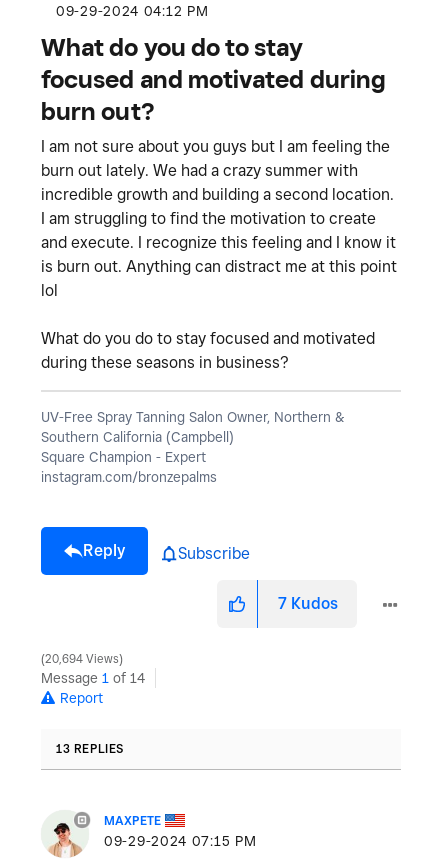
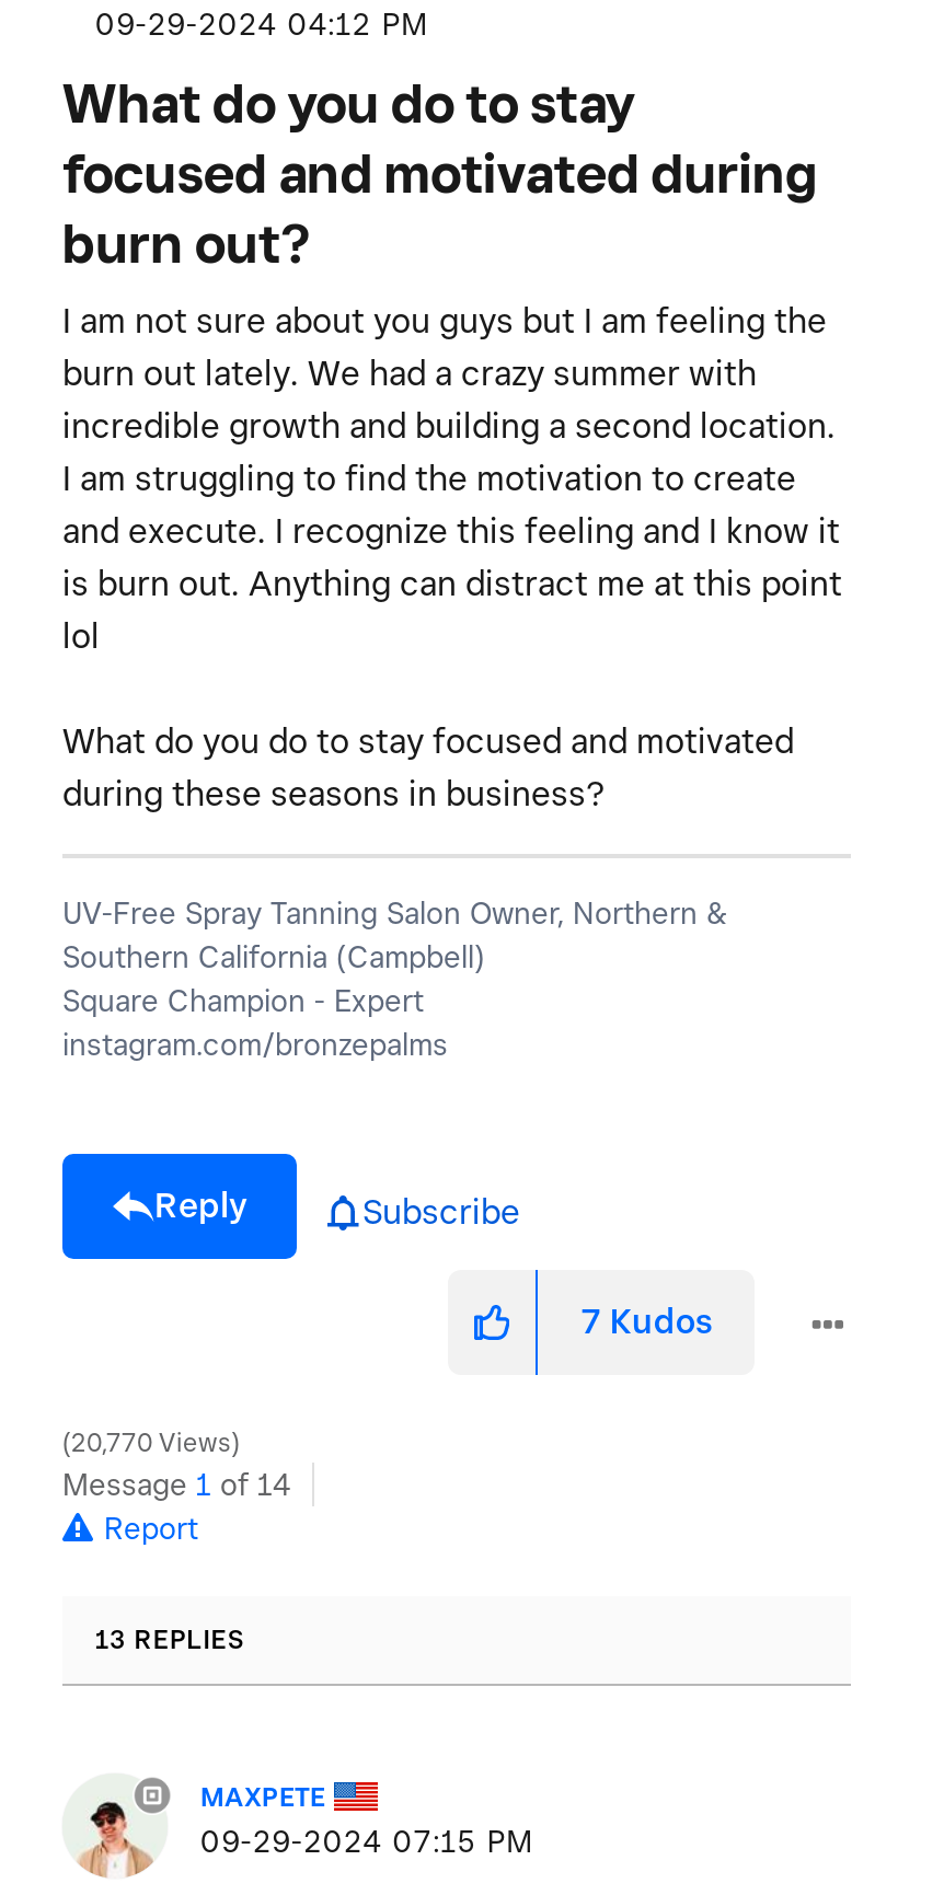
- 20,694 Views
+ 20,770 Views
